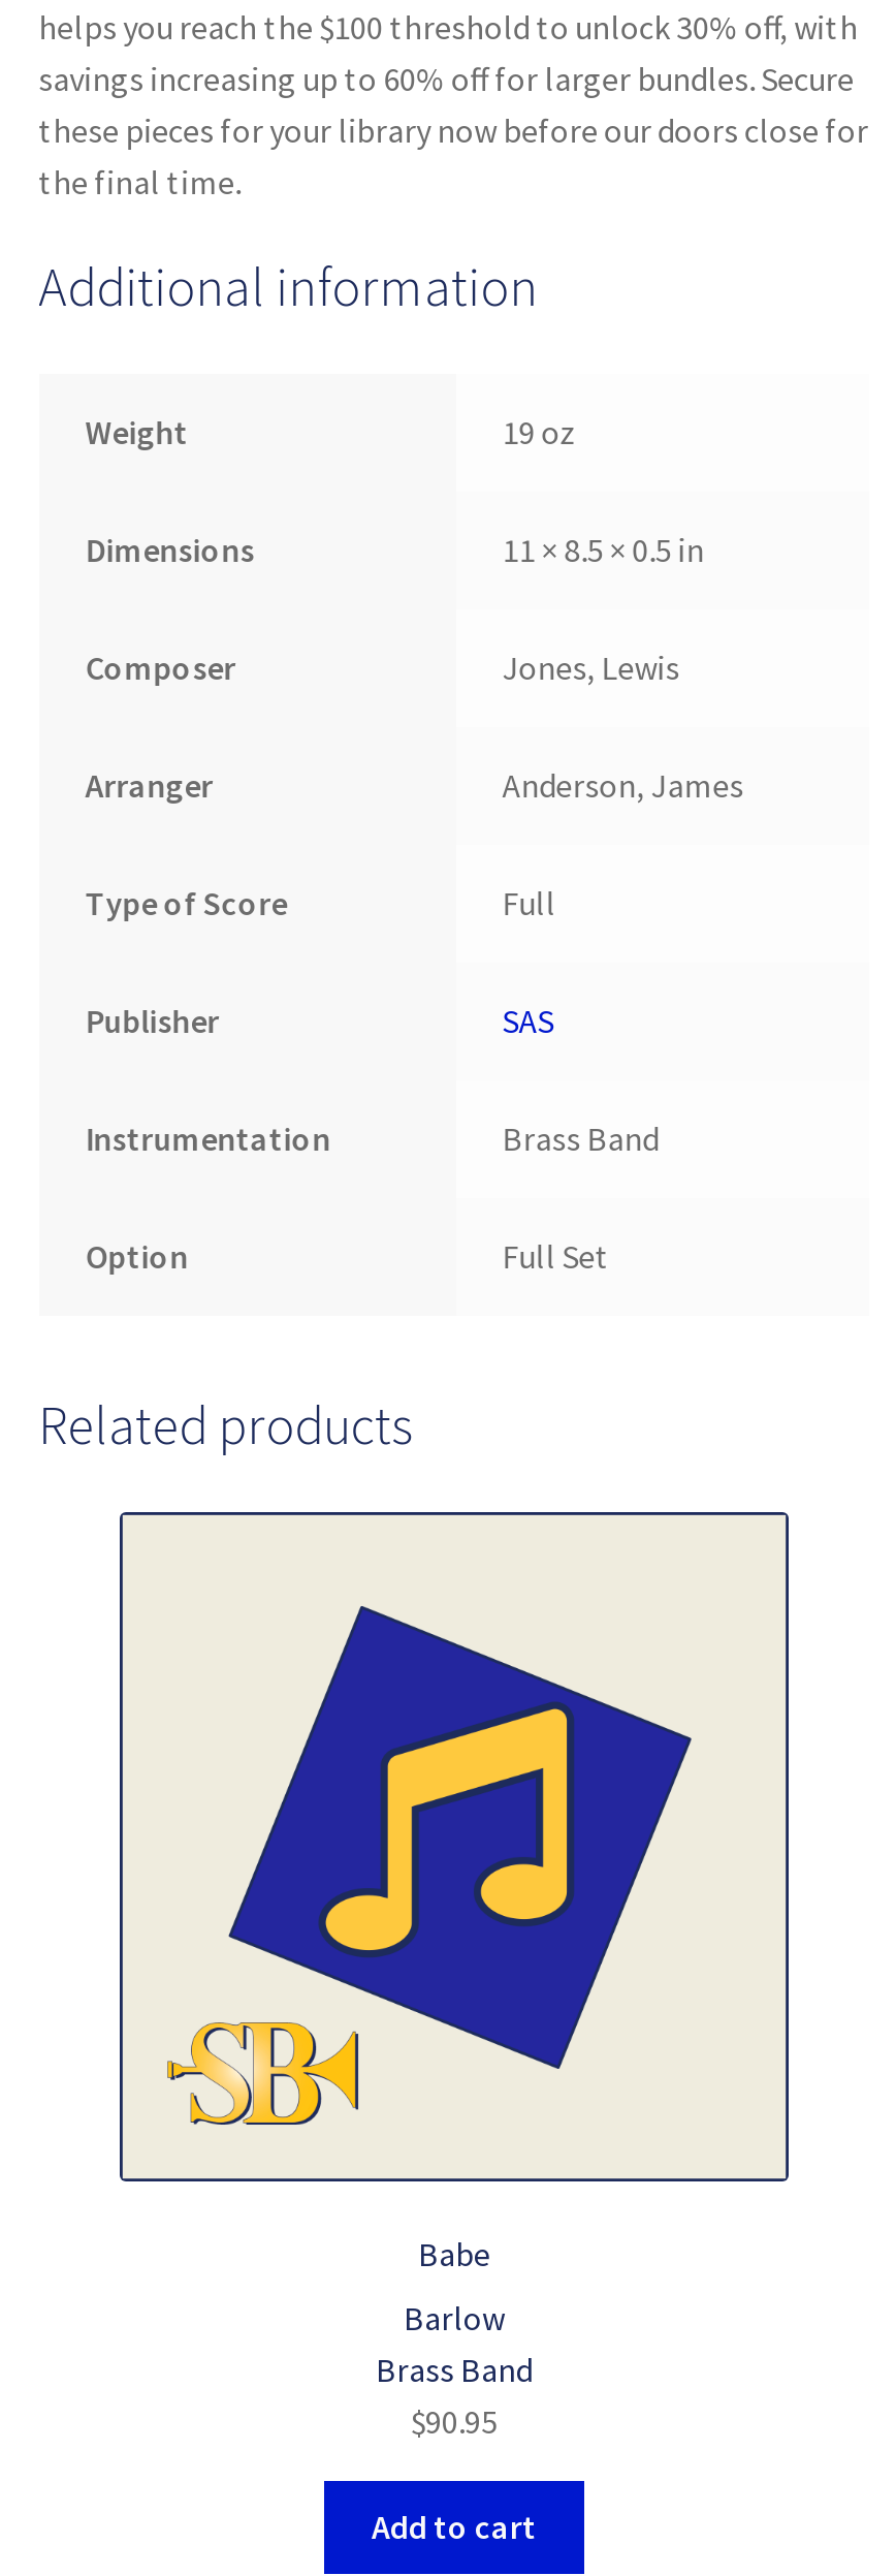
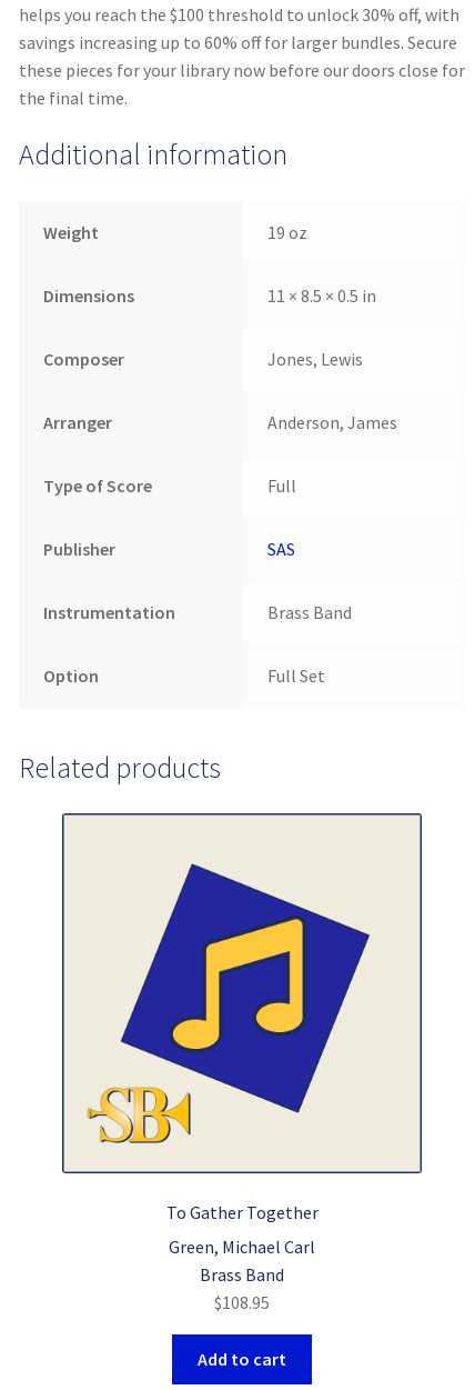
- Babe
+ To Gather Together

- Barlow
+ Green, Michael Carl

- $90.95
+ $108.95
